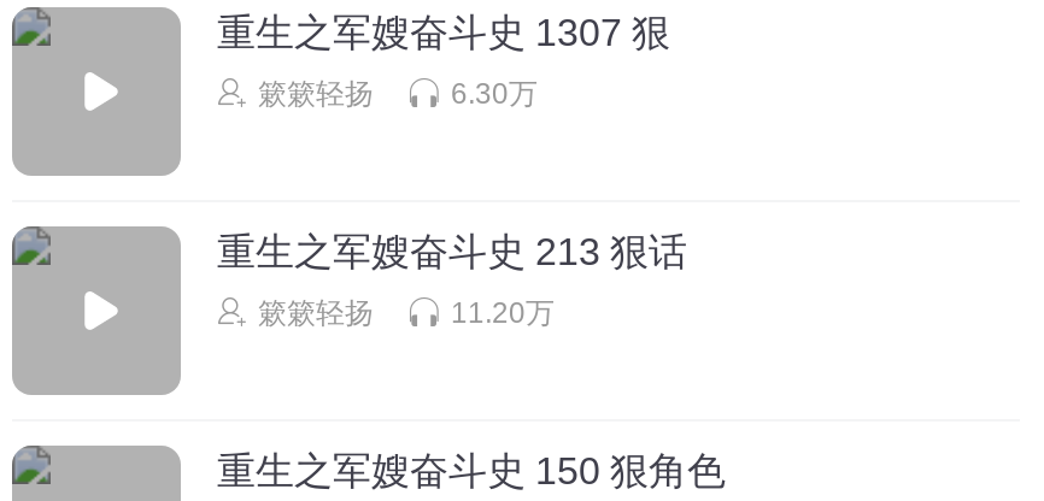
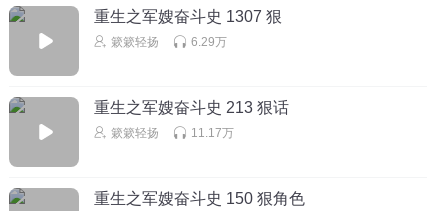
- 6.30万
+ 6.29万

- 11.20万
+ 11.17万
